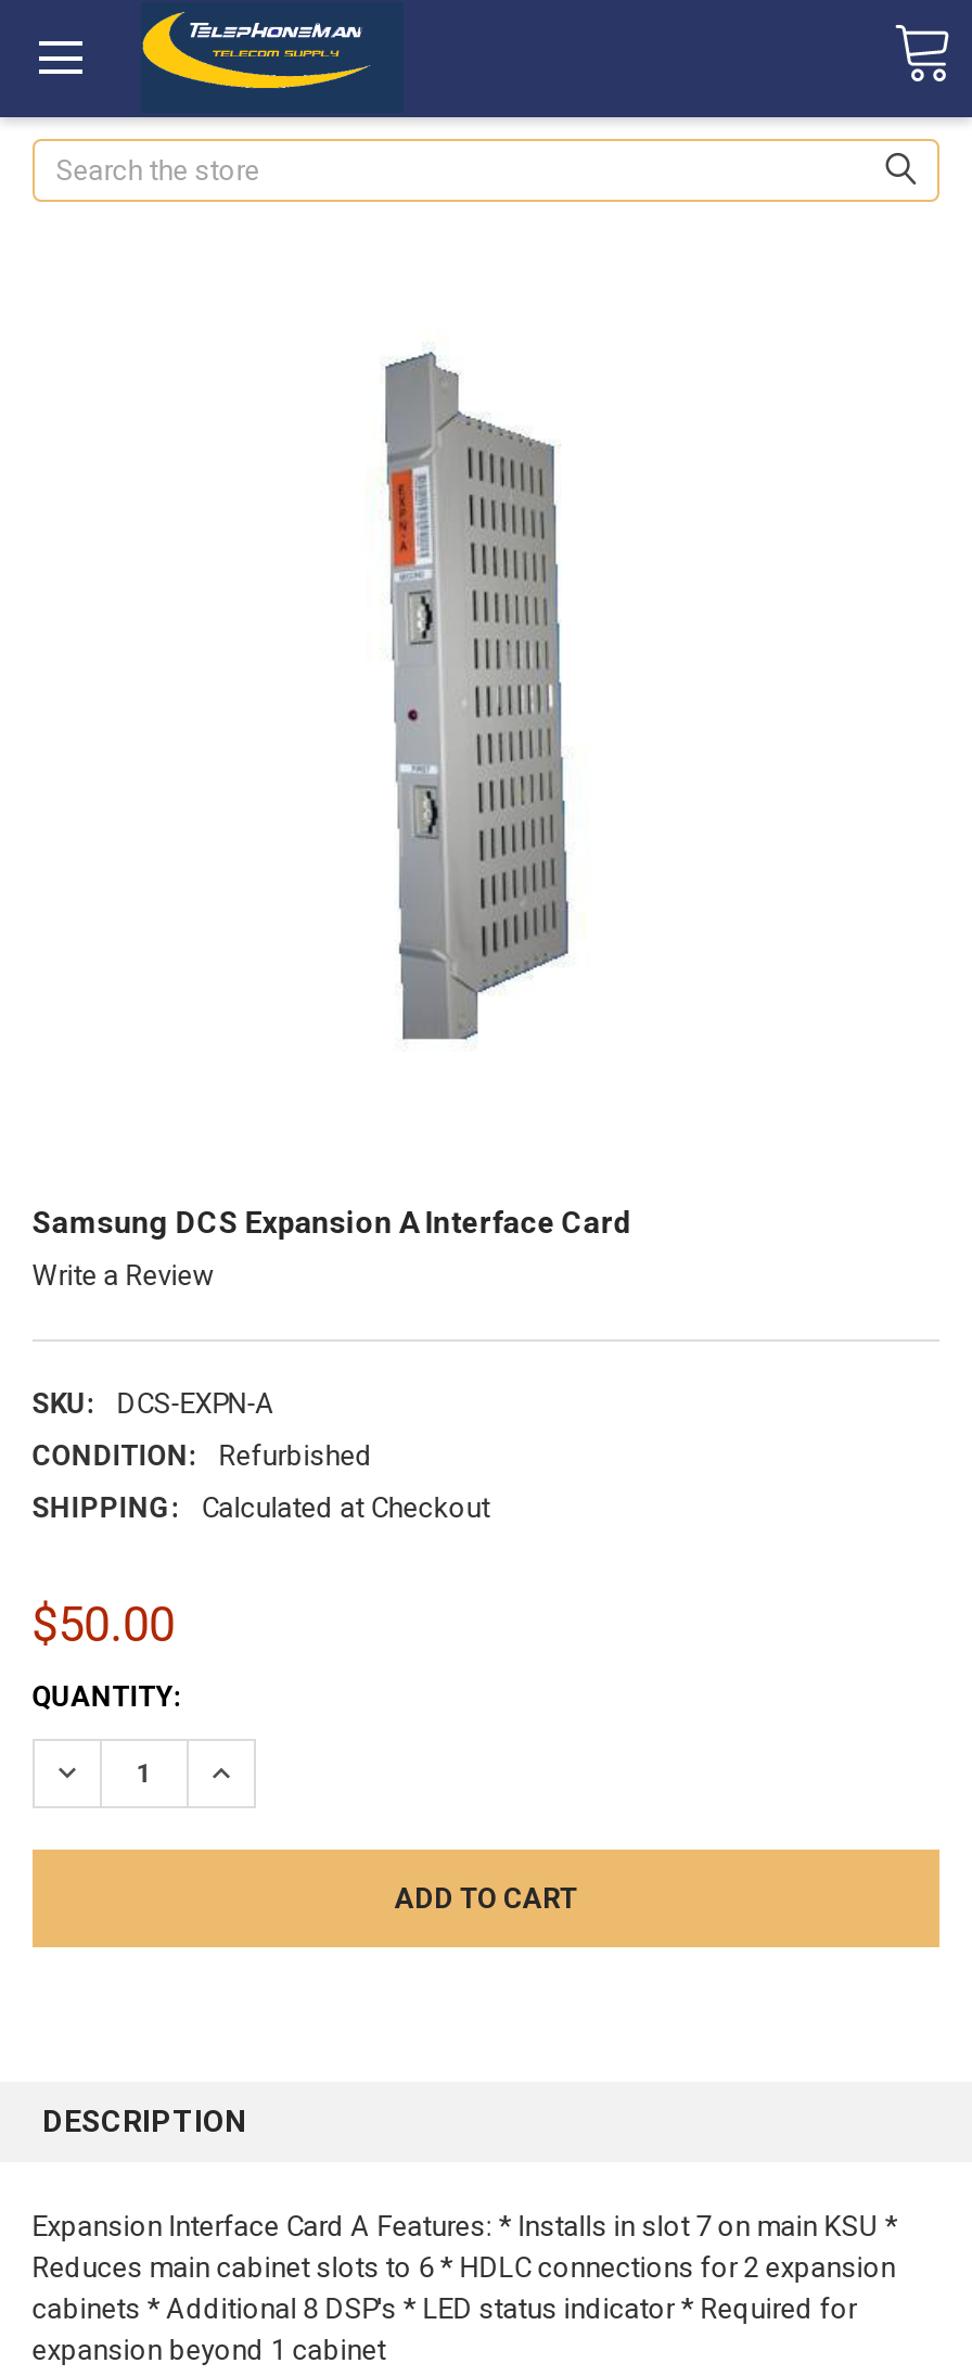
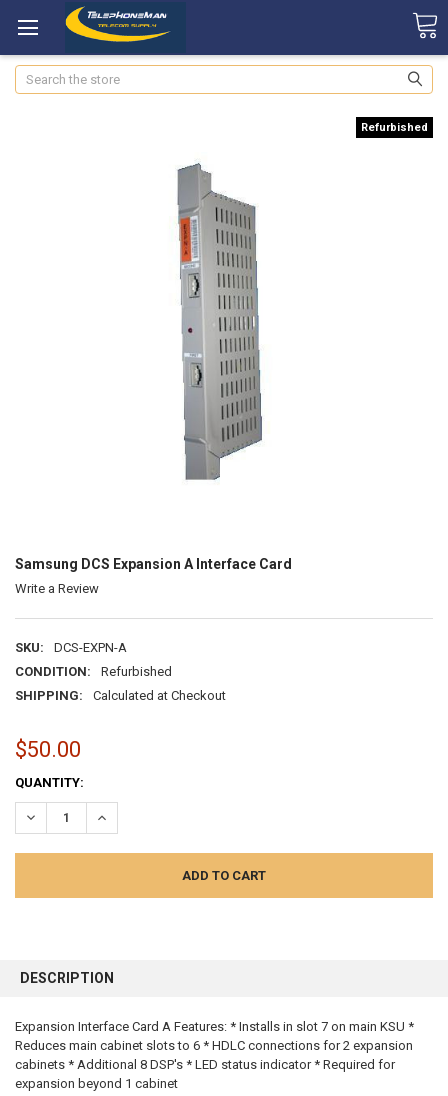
+ Refurbished
